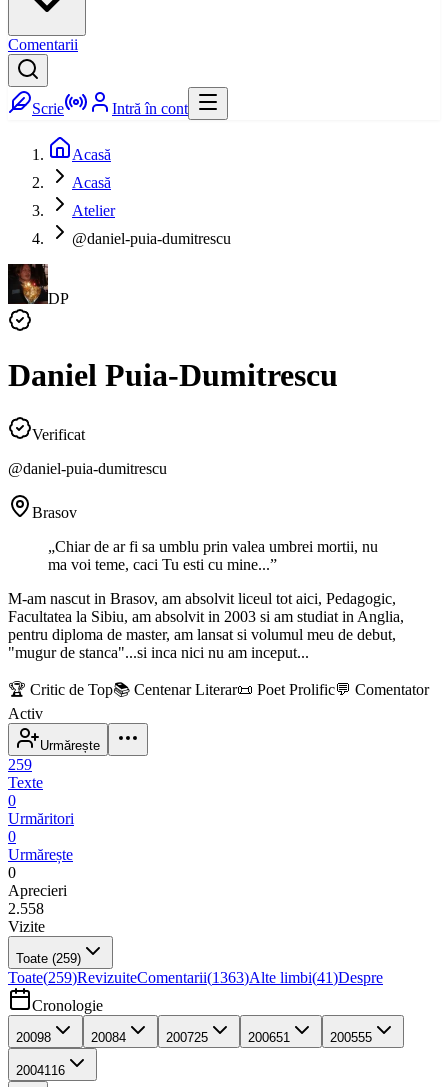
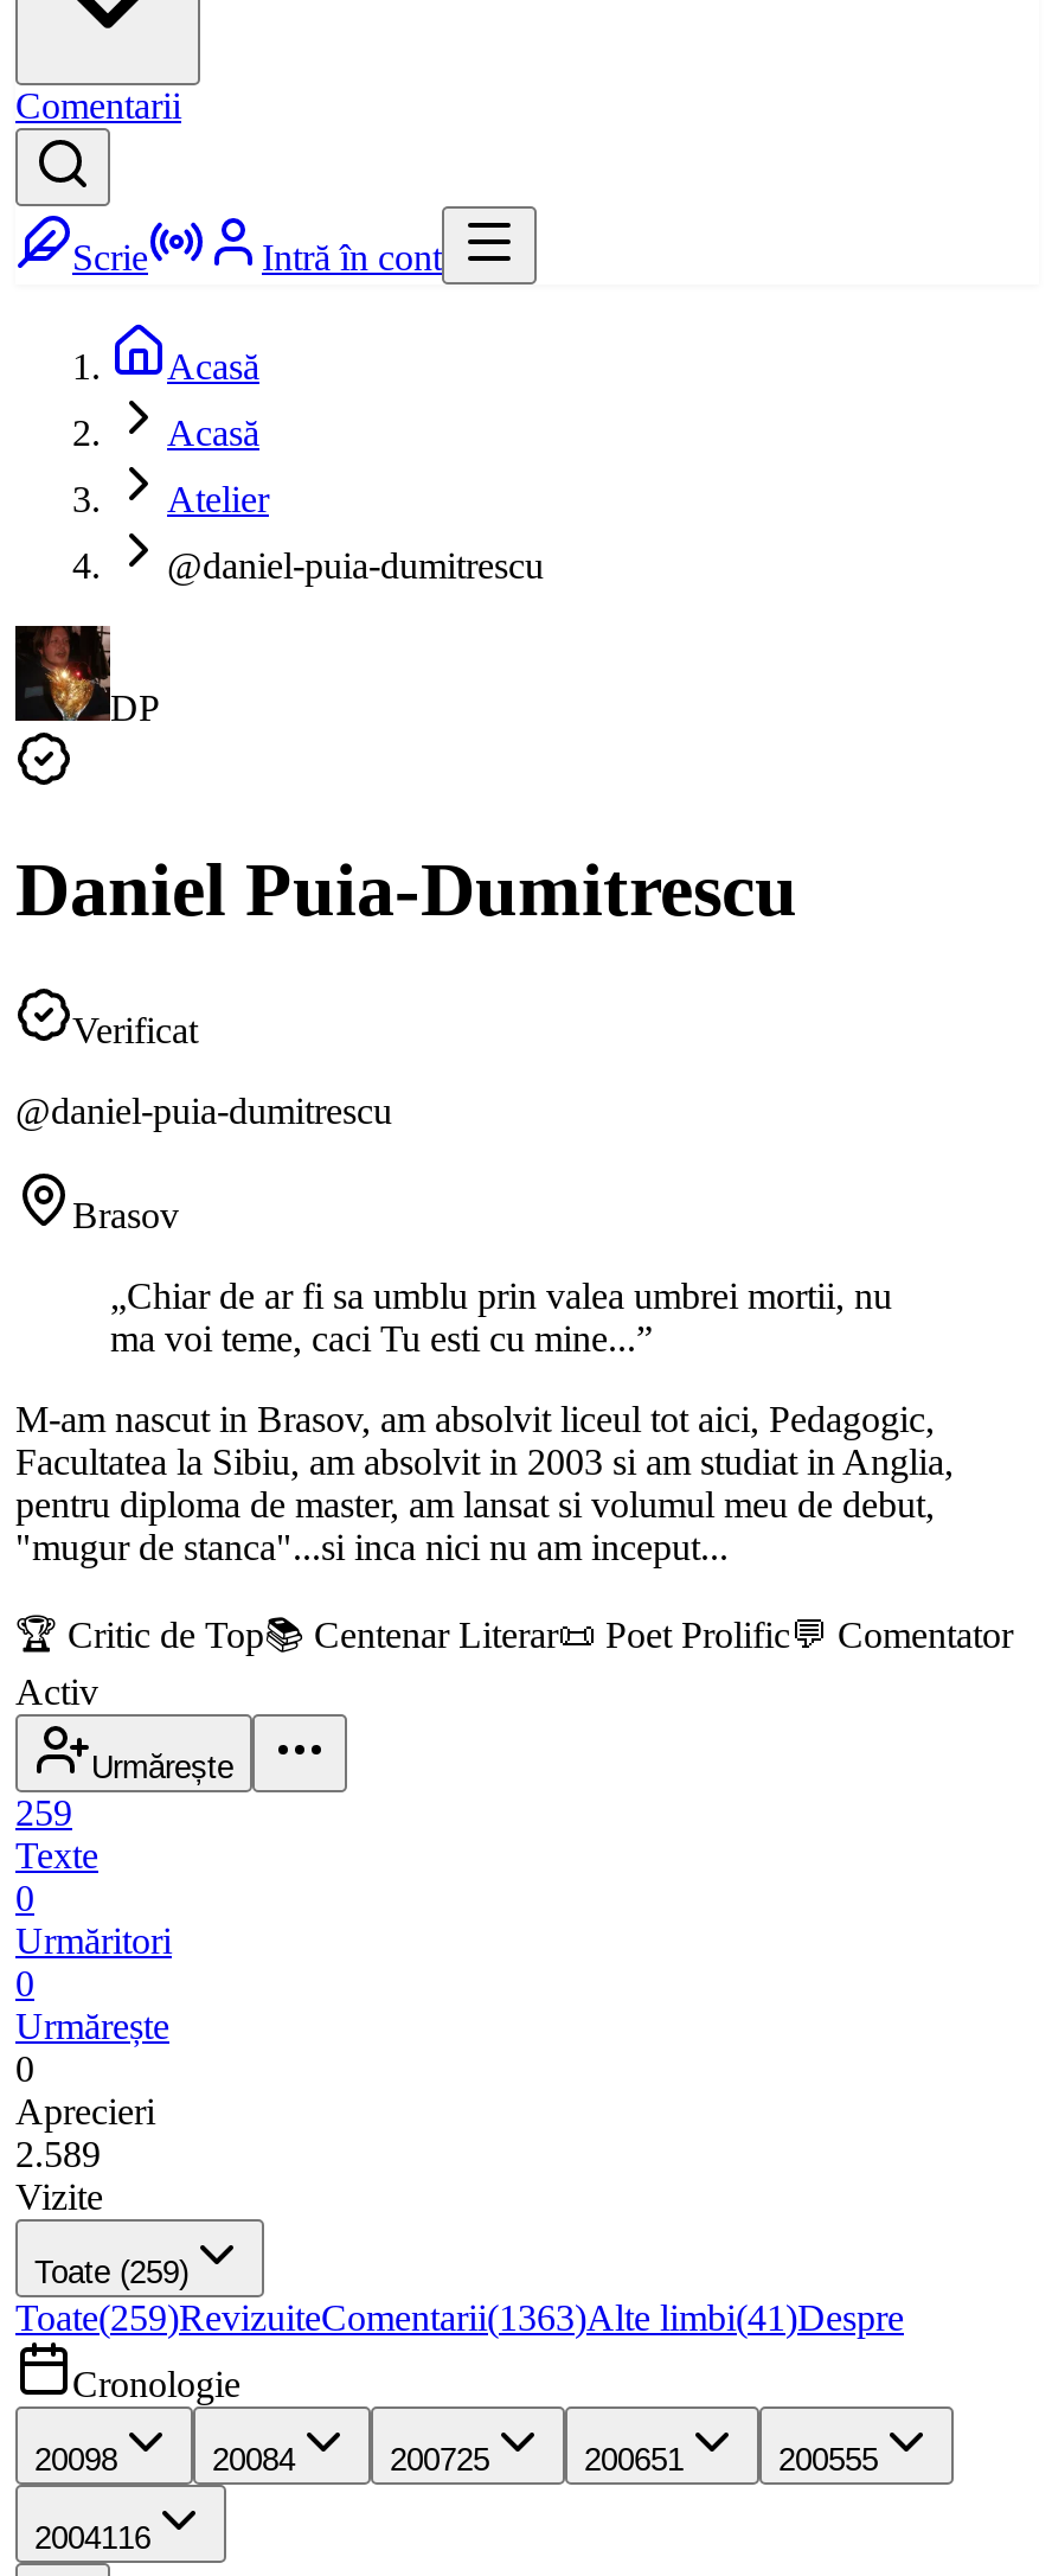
- 2.558
+ 2.589
